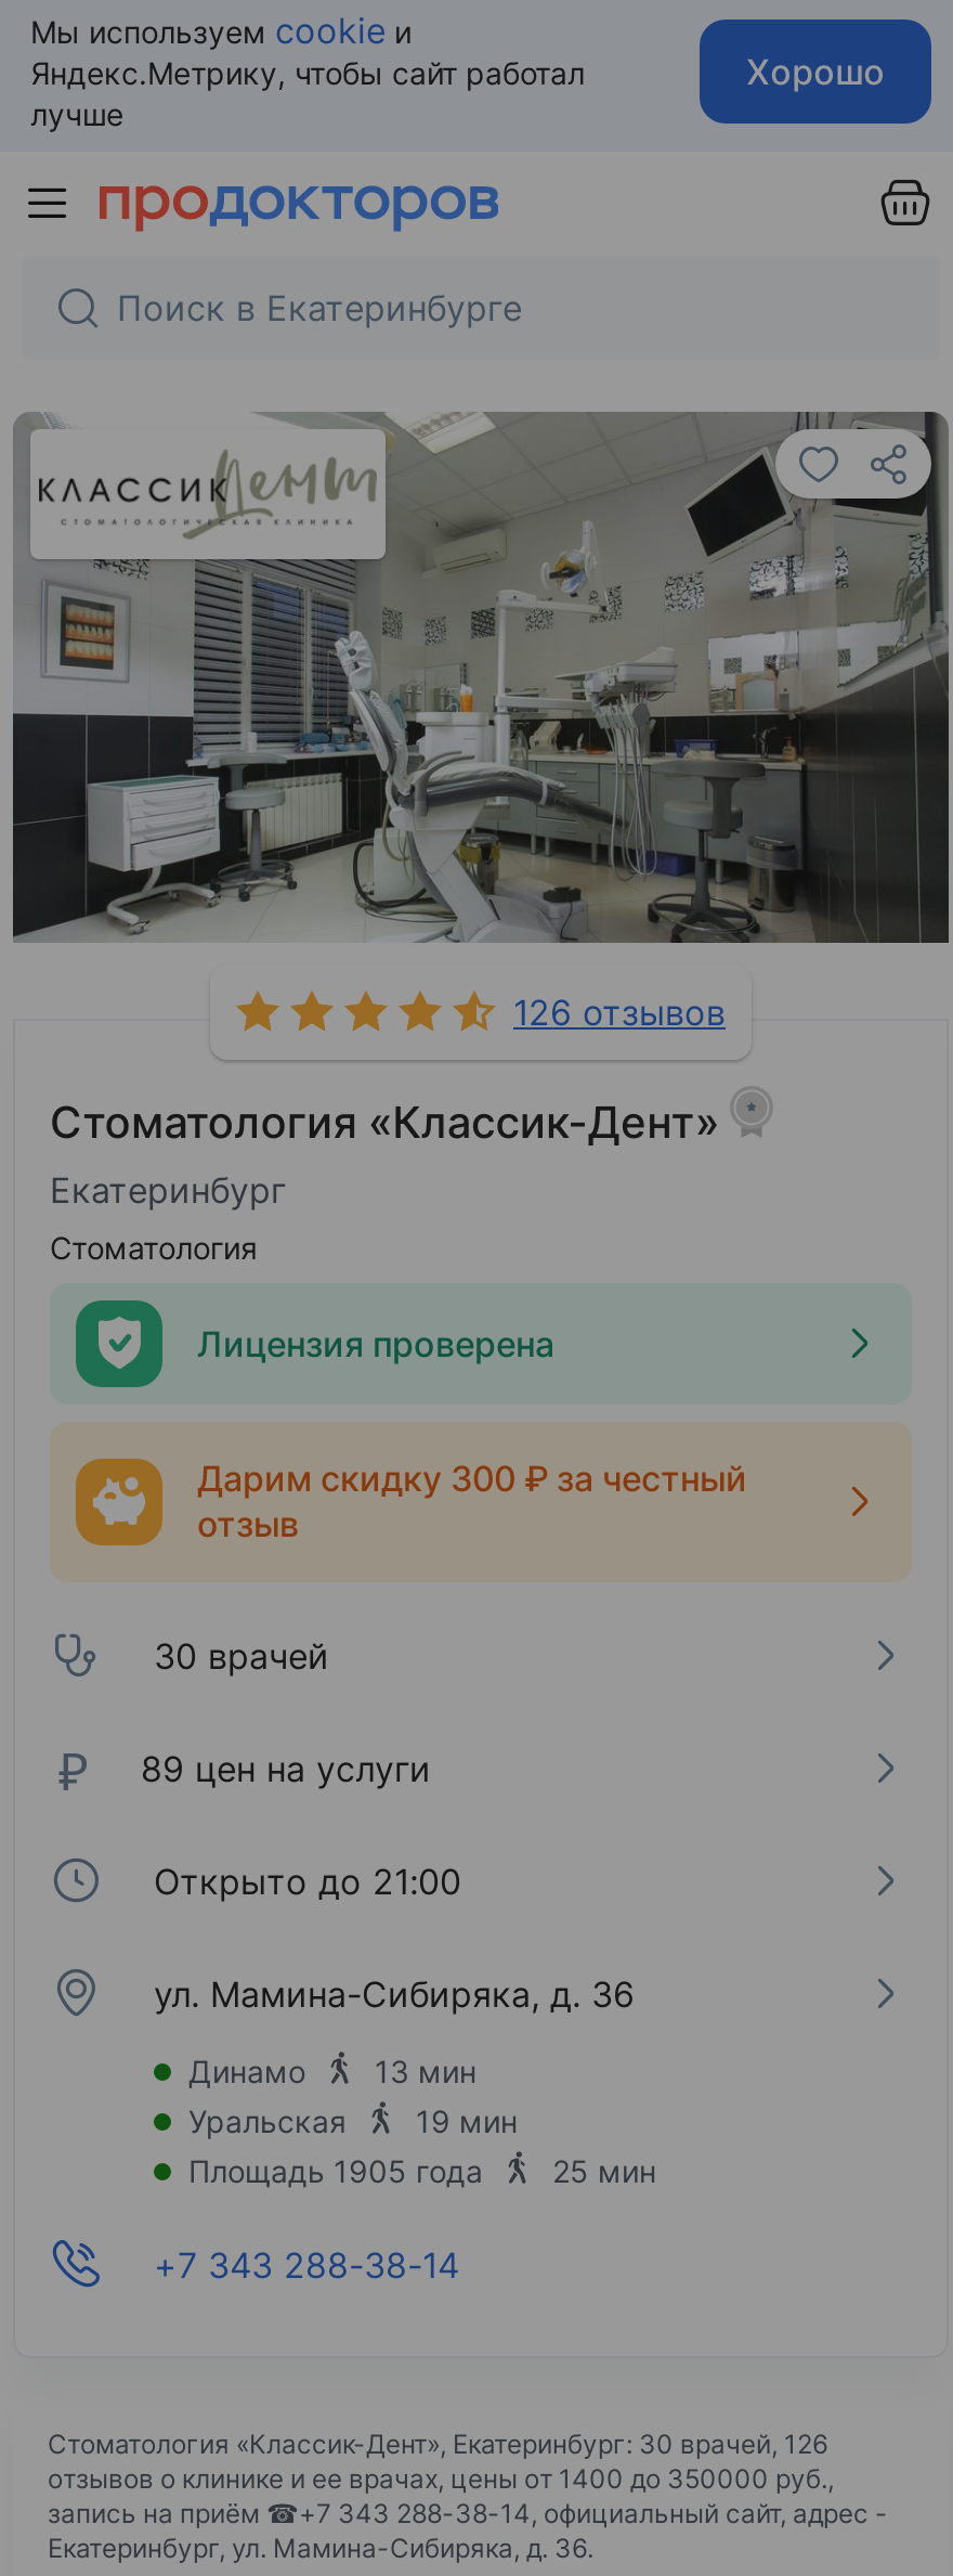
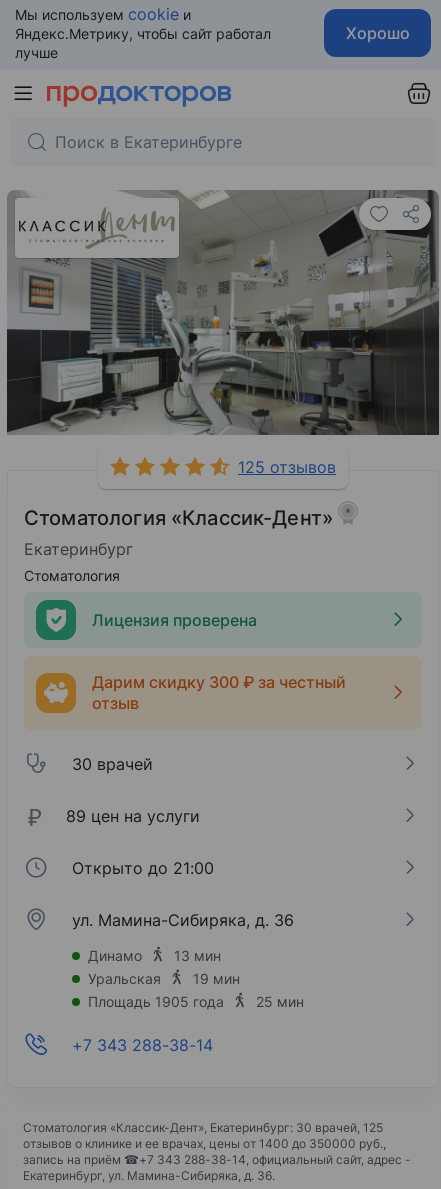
- 126 отзывов
+ 125 отзывов

- Стоматология «Классик-Дент», Екатеринбург: 30 врачей, 126
+ Стоматология «Классик-Дент», Екатеринбург: 30 врачей, 125
